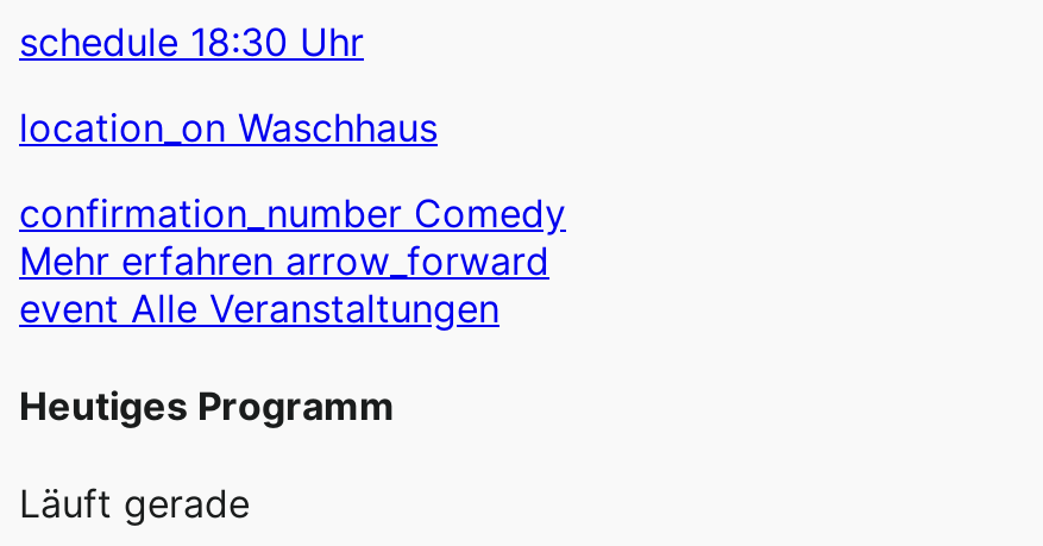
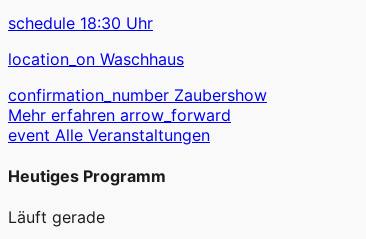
- confirmation_number Comedy
+ confirmation_number Zaubershow
